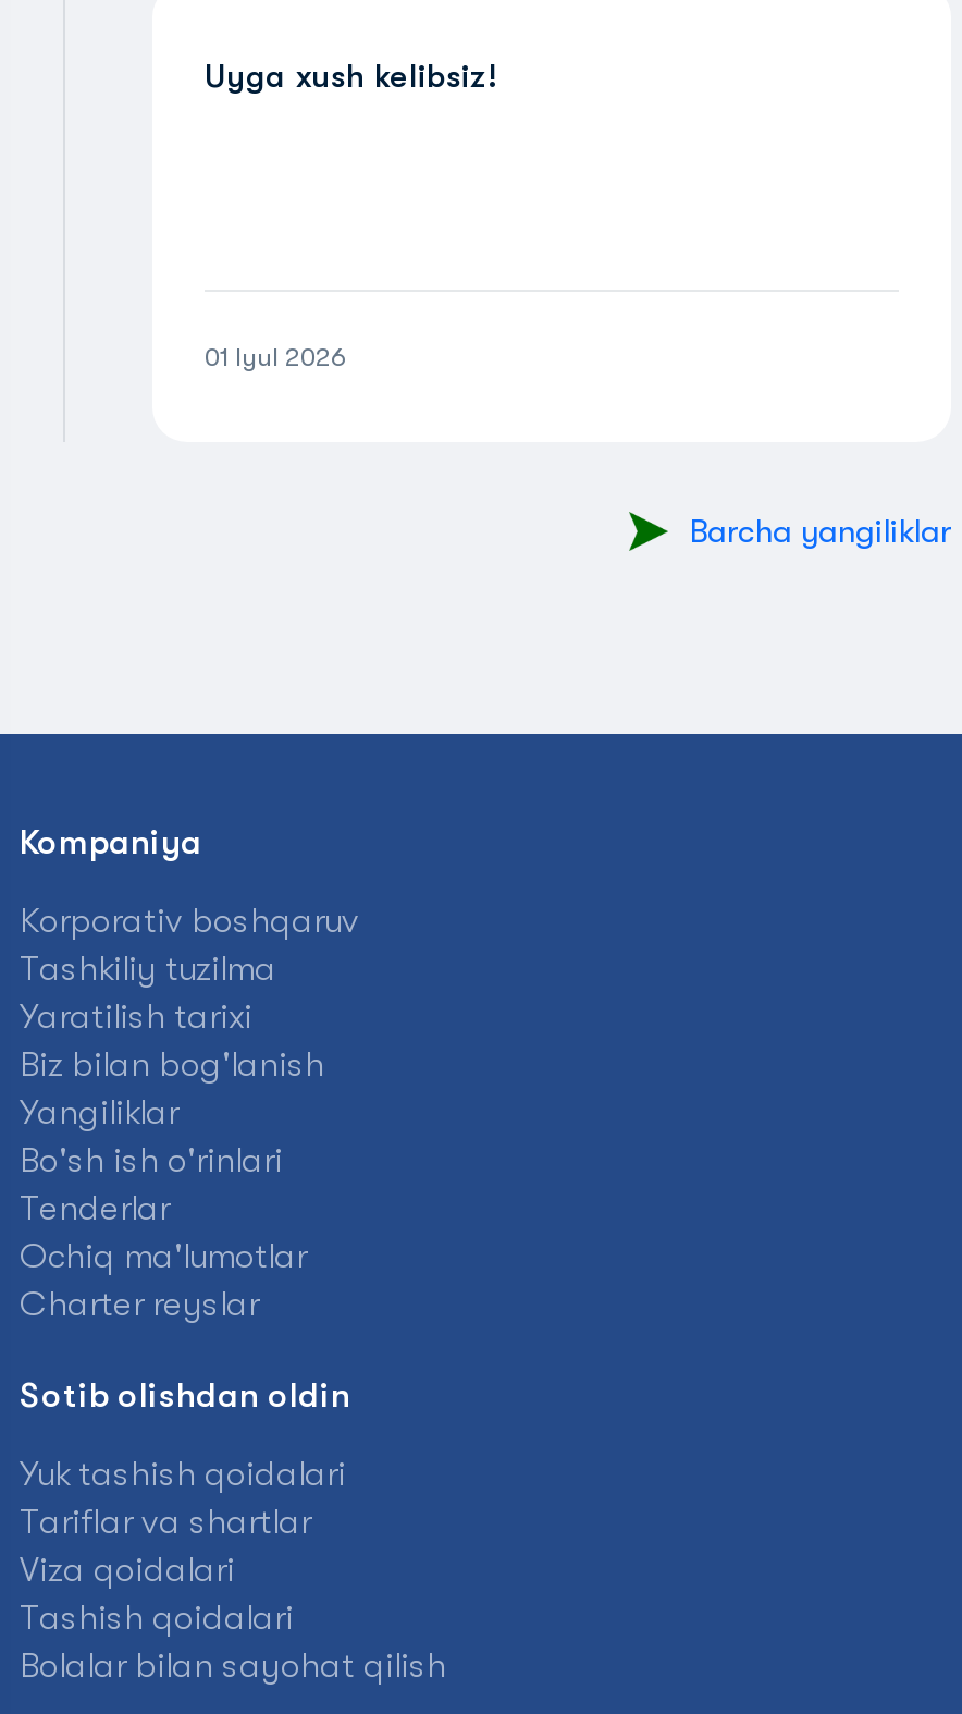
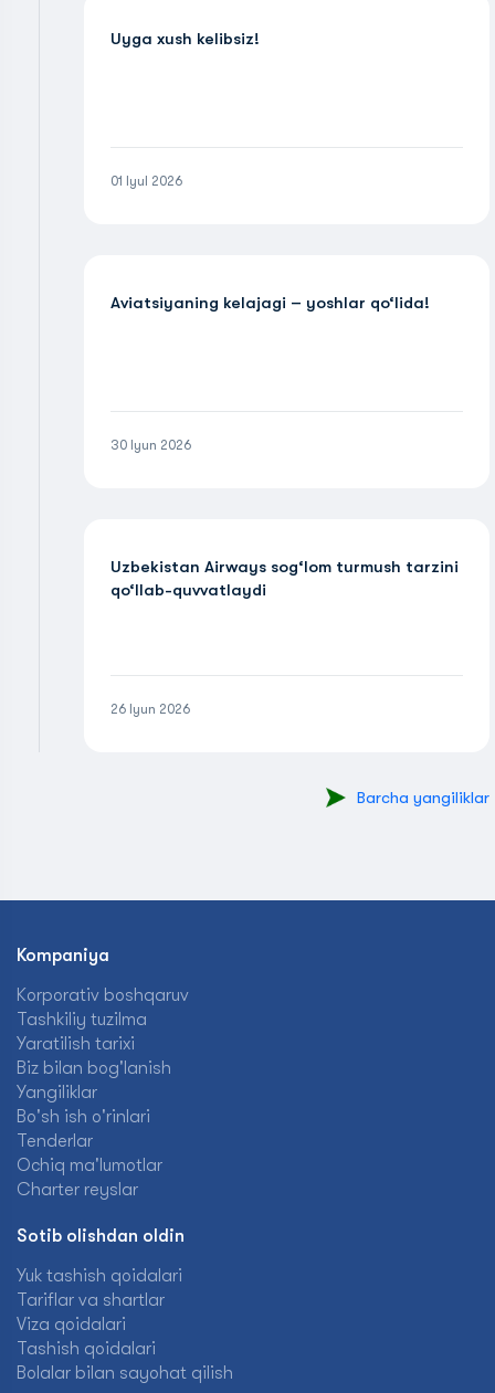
+ Aviatsiyaning kelajagi – yoshlar qo‘lida!

+ 30 Iyun 2026

+ Uzbekistan Airways sog‘lom turmush tarzini
+ qo‘llab-quvvatlaydi

+ 26 Iyun 2026
